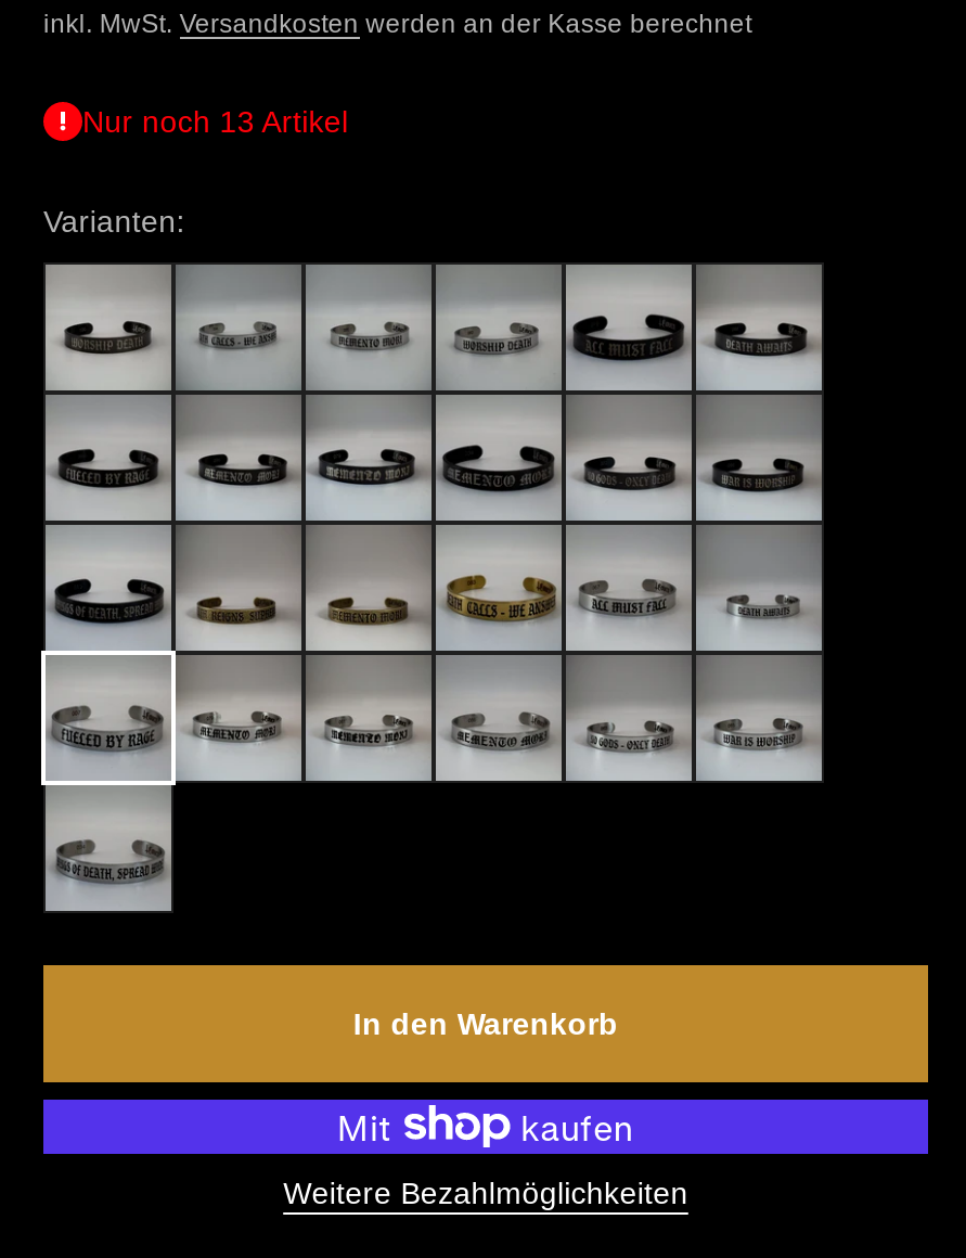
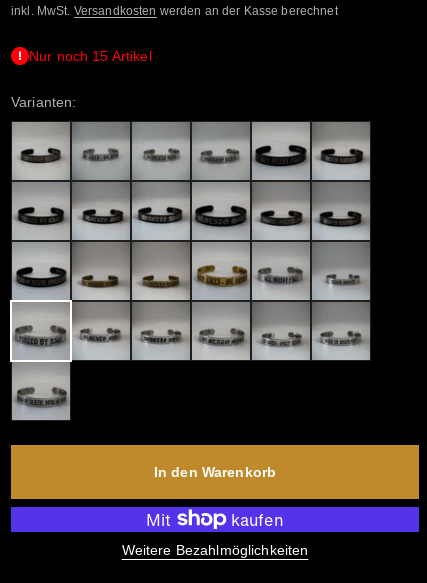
- Nur noch 13 Artikel
+ Nur noch 15 Artikel
